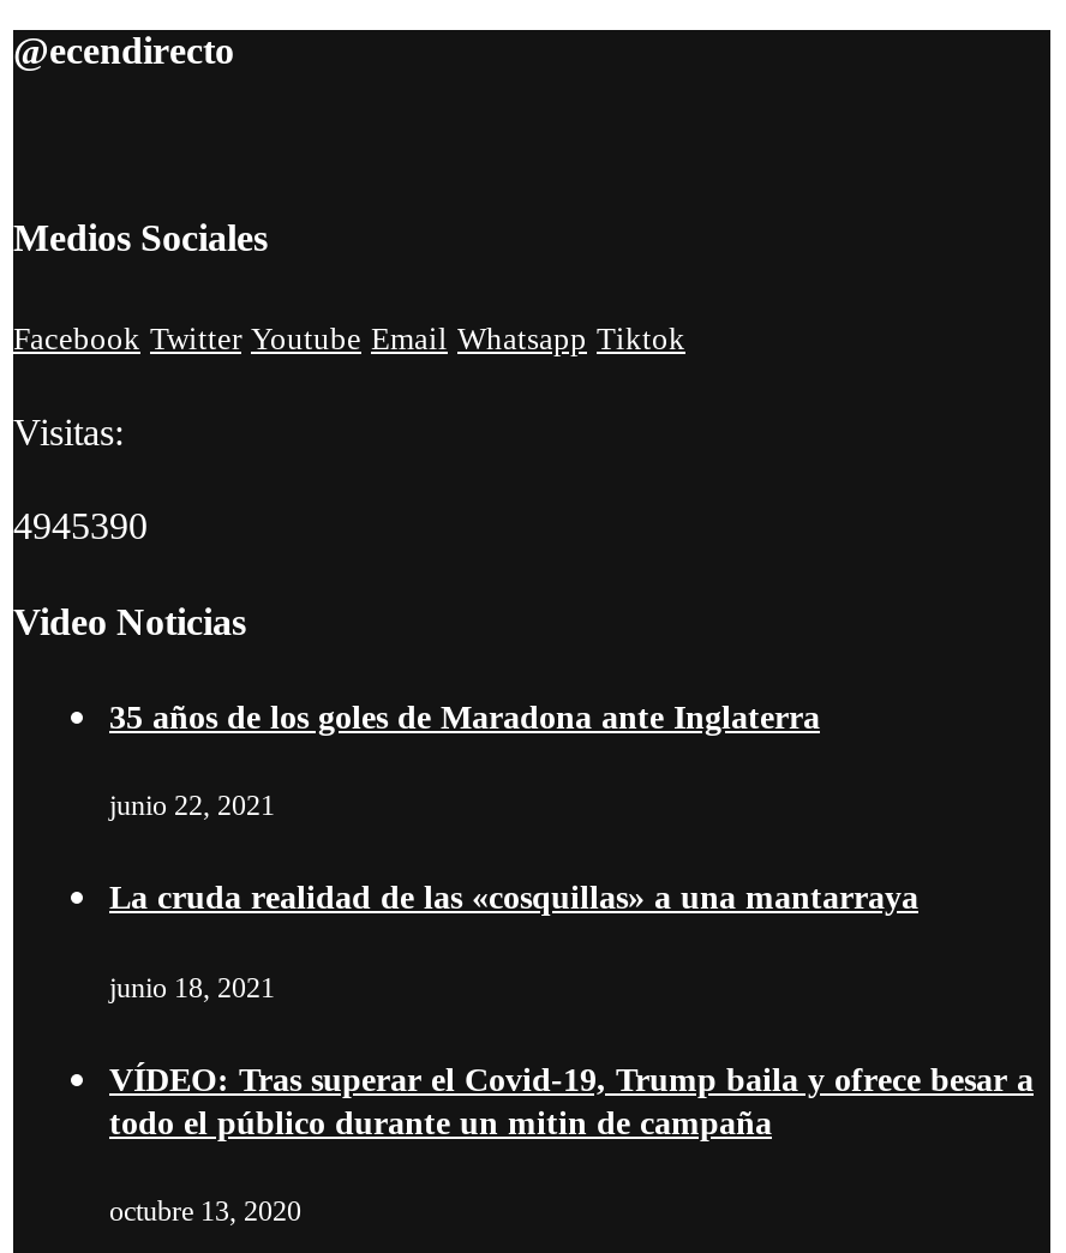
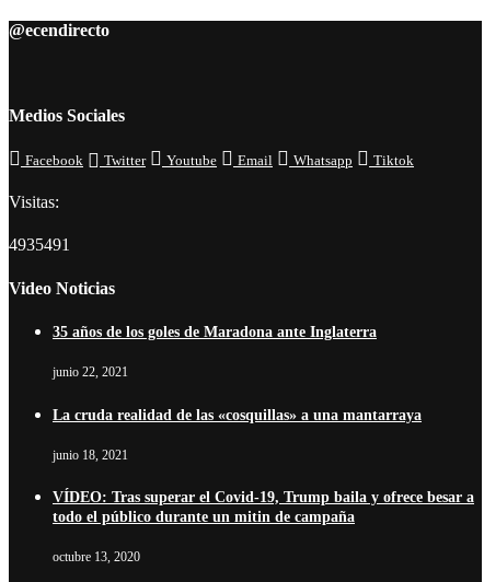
- 4945390
+ 4935491
